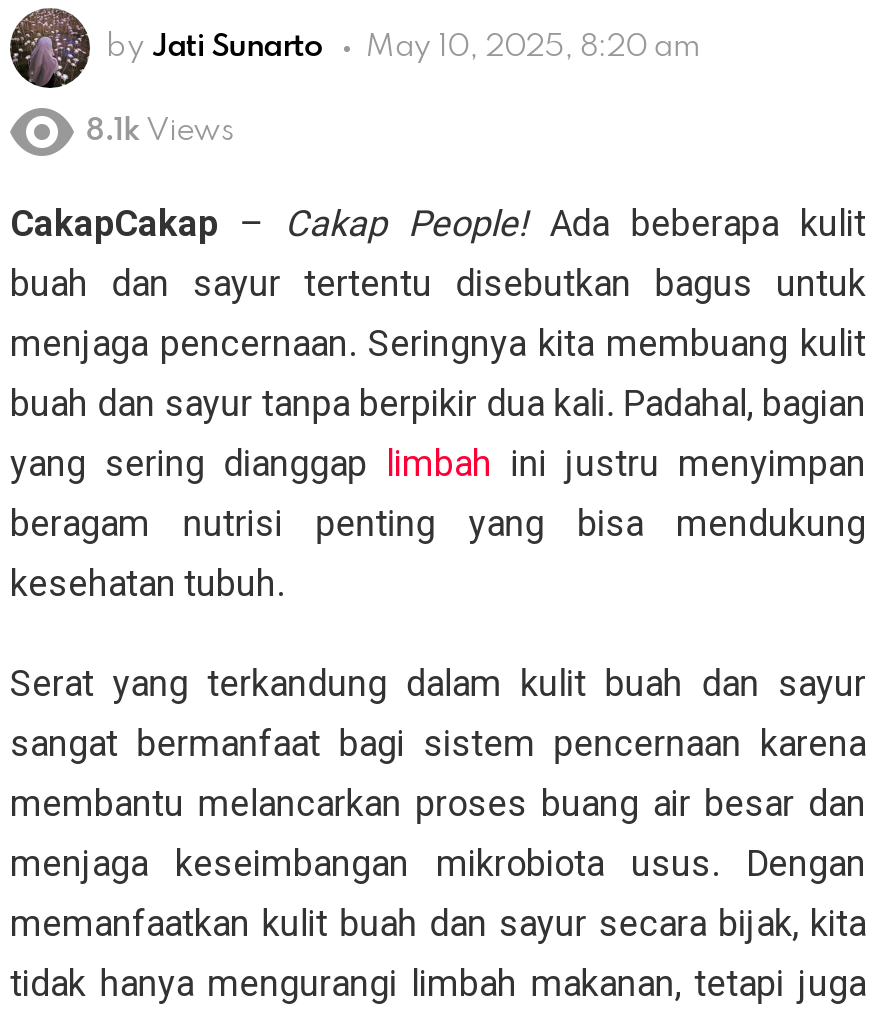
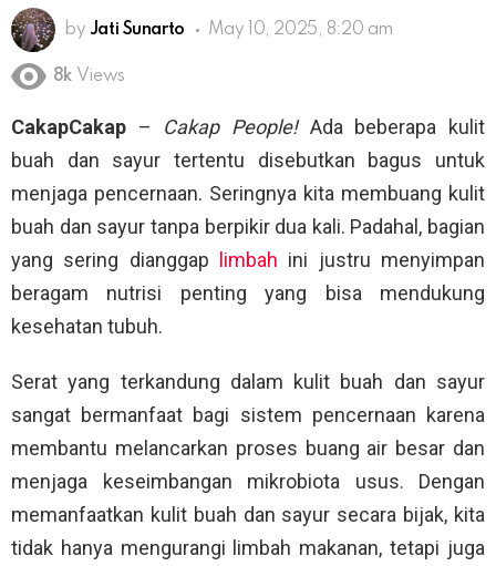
- 8.1k Views
+ 8k Views
